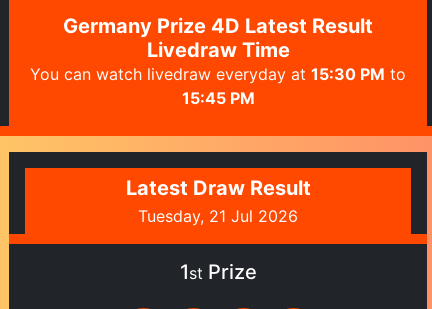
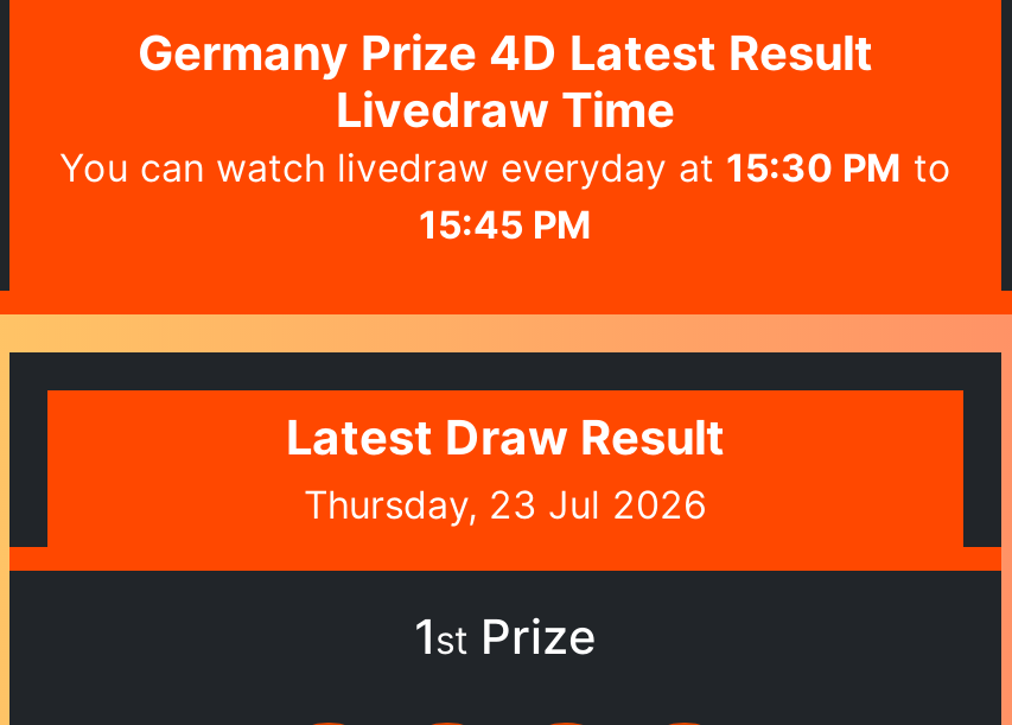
- Tuesday, 21 Jul 2026
+ Thursday, 23 Jul 2026
